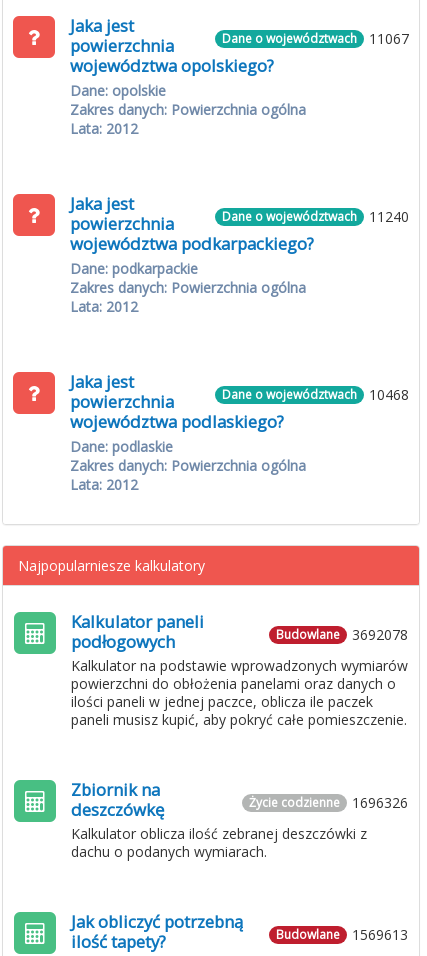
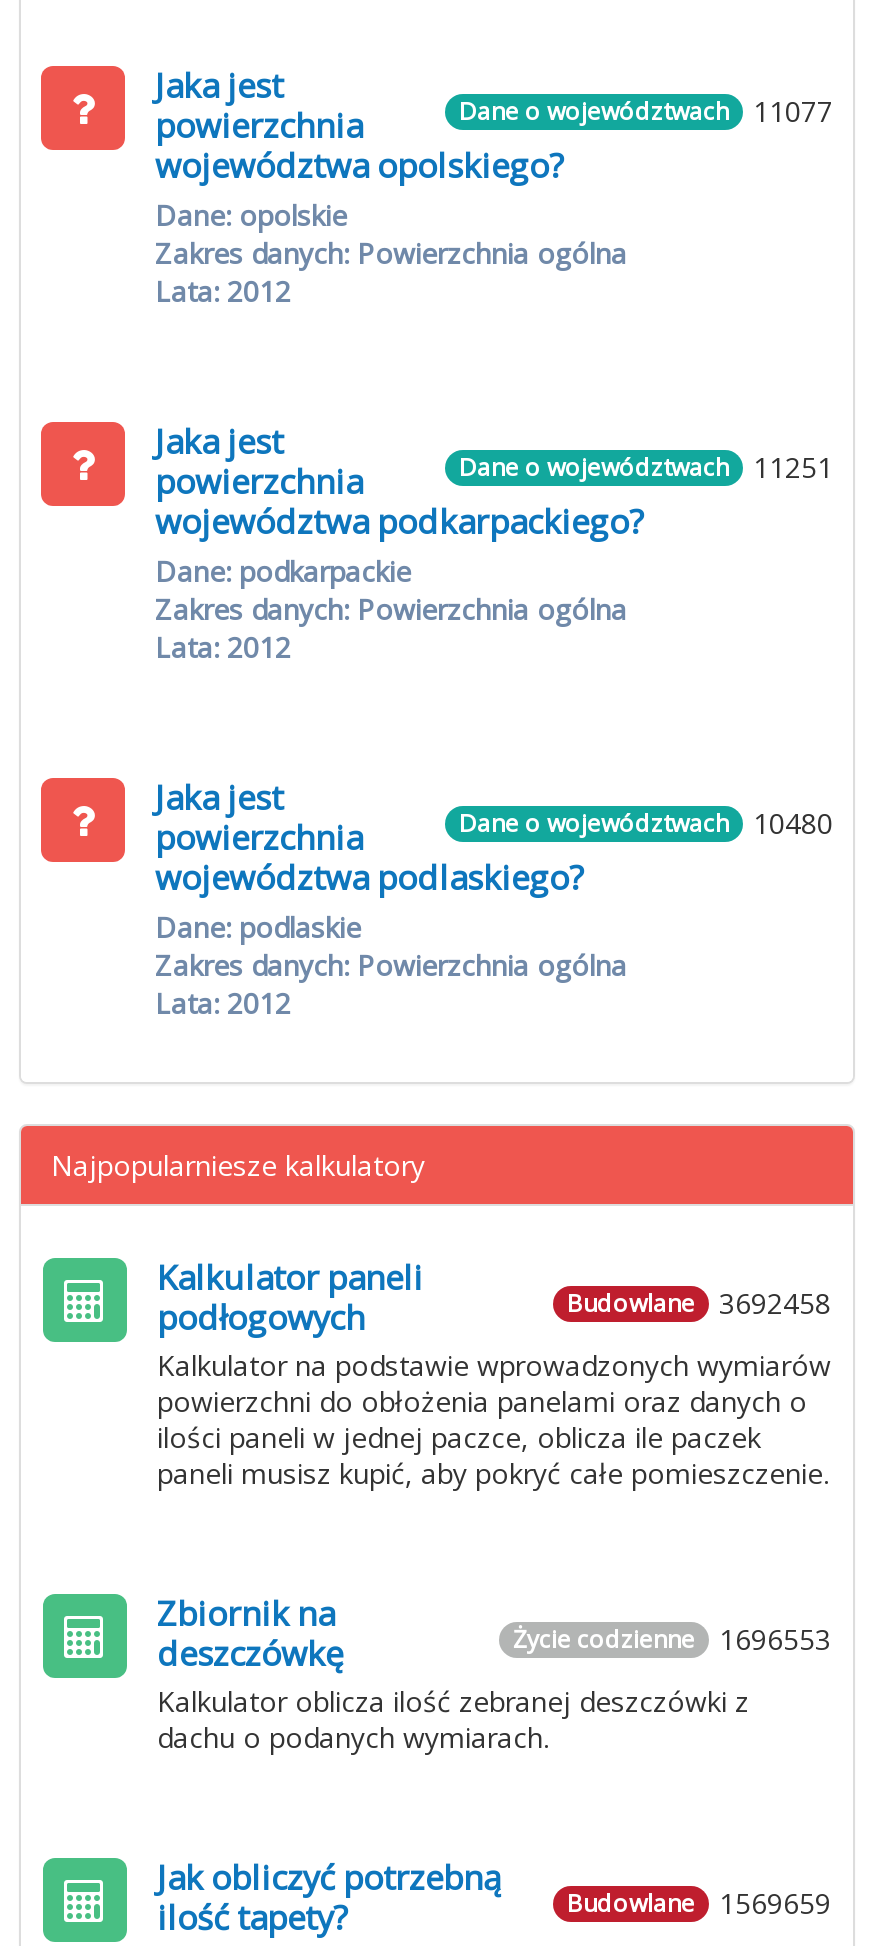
- Dane o województwach 11067
+ Dane o województwach 11077

- Dane o województwach 11240
+ Dane o województwach 11251

- Dane o województwach 10468
+ Dane o województwach 10480

- Budowlane 3692078
+ Budowlane 3692458

- Życie codzienne 1696326
+ Życie codzienne 1696553

- Budowlane 1569613
+ Budowlane 1569659
